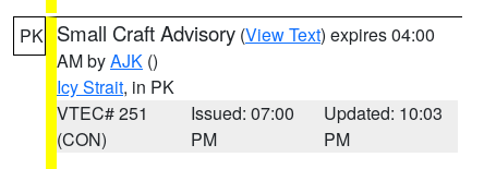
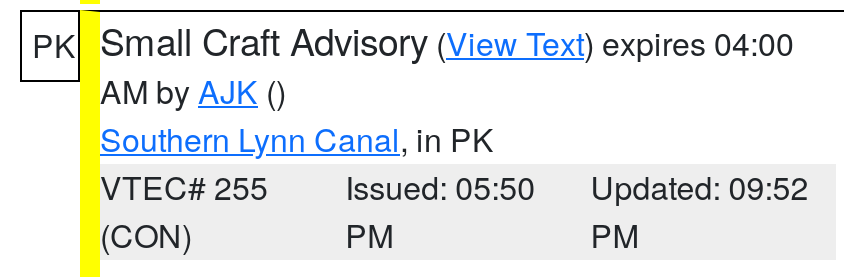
- Icy Strait, in PK
- VTEC# 251
+ Southern Lynn Canal, in PK
+ VTEC# 255

- Issued: 07:00
+ Issued: 05:50

- Updated: 10:03
+ Updated: 09:52
